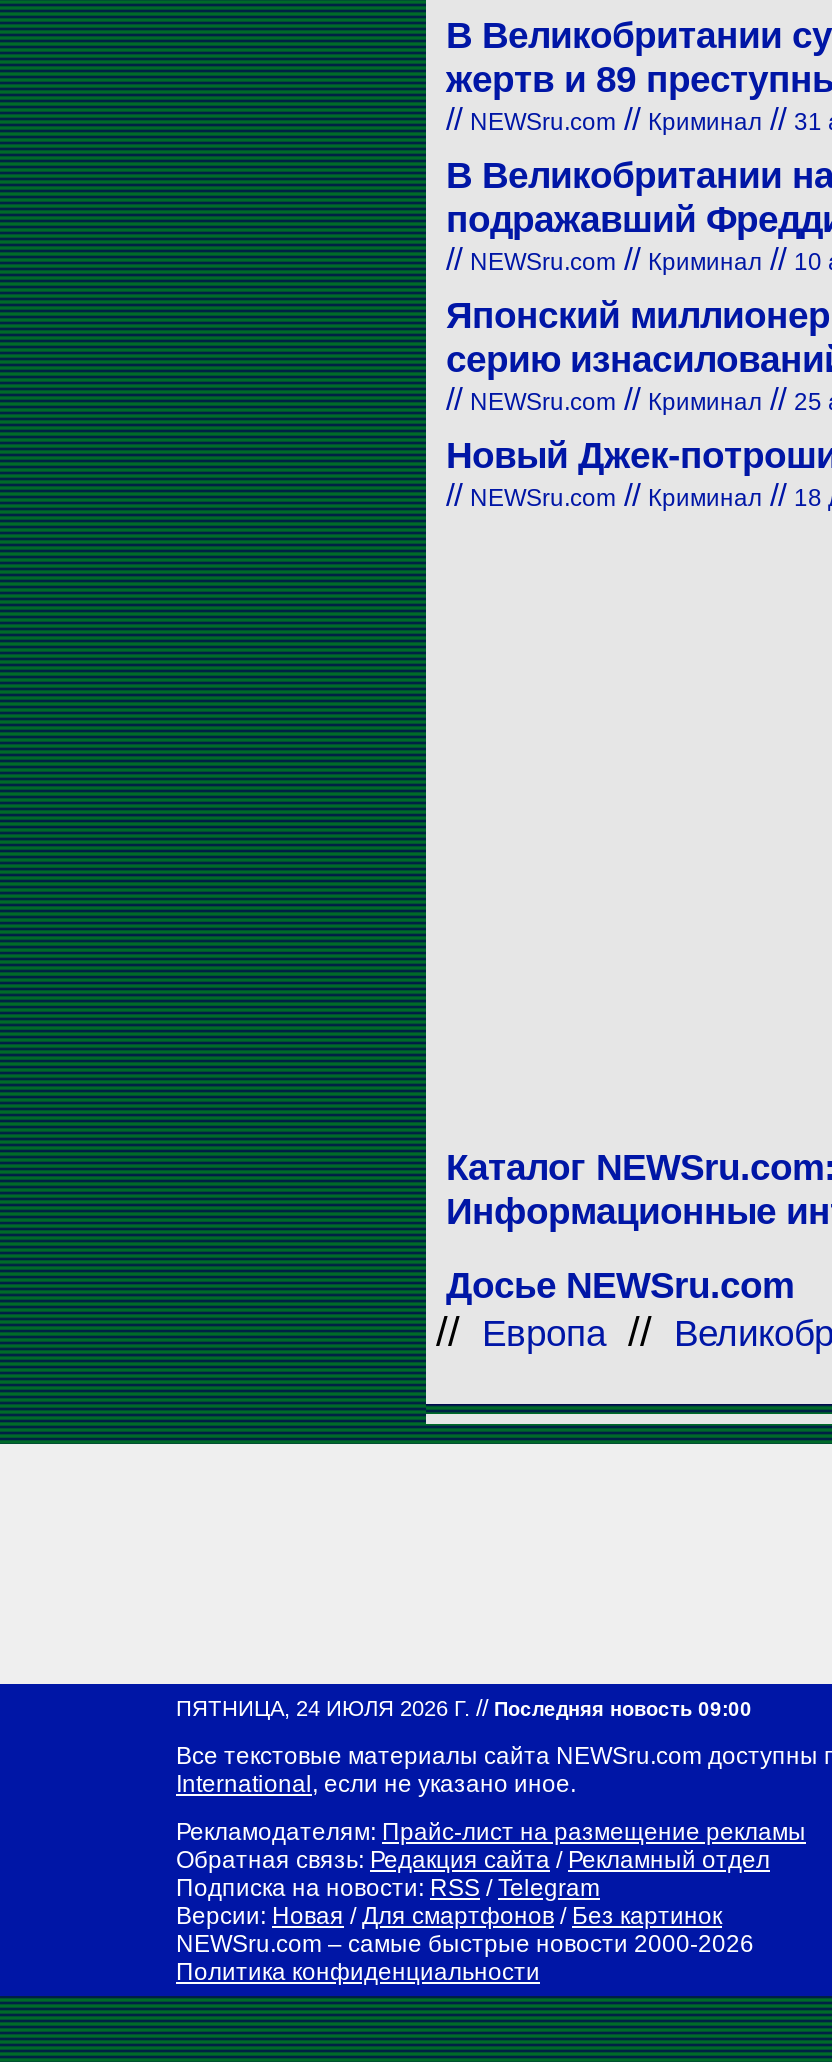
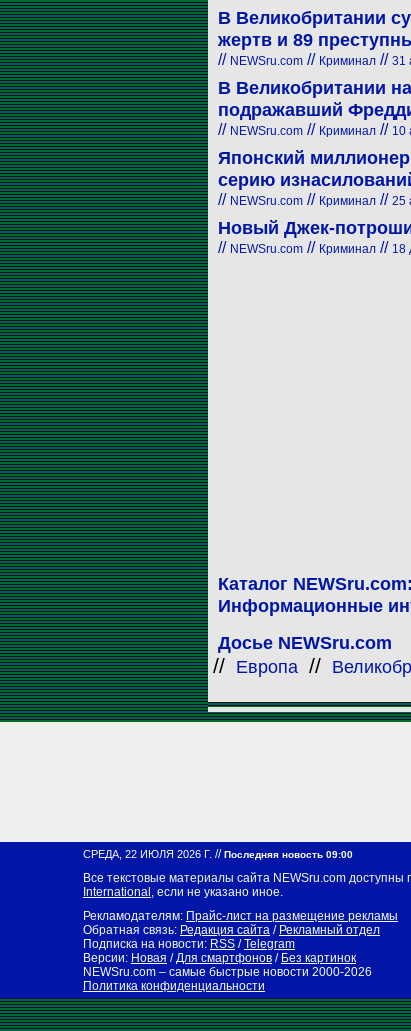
- ПЯТНИЦА, 24 ИЮЛЯ 2026 Г. // Последняя новость 09:00
+ СРЕДА, 22 ИЮЛЯ 2026 Г. // Последняя новость 09:00
